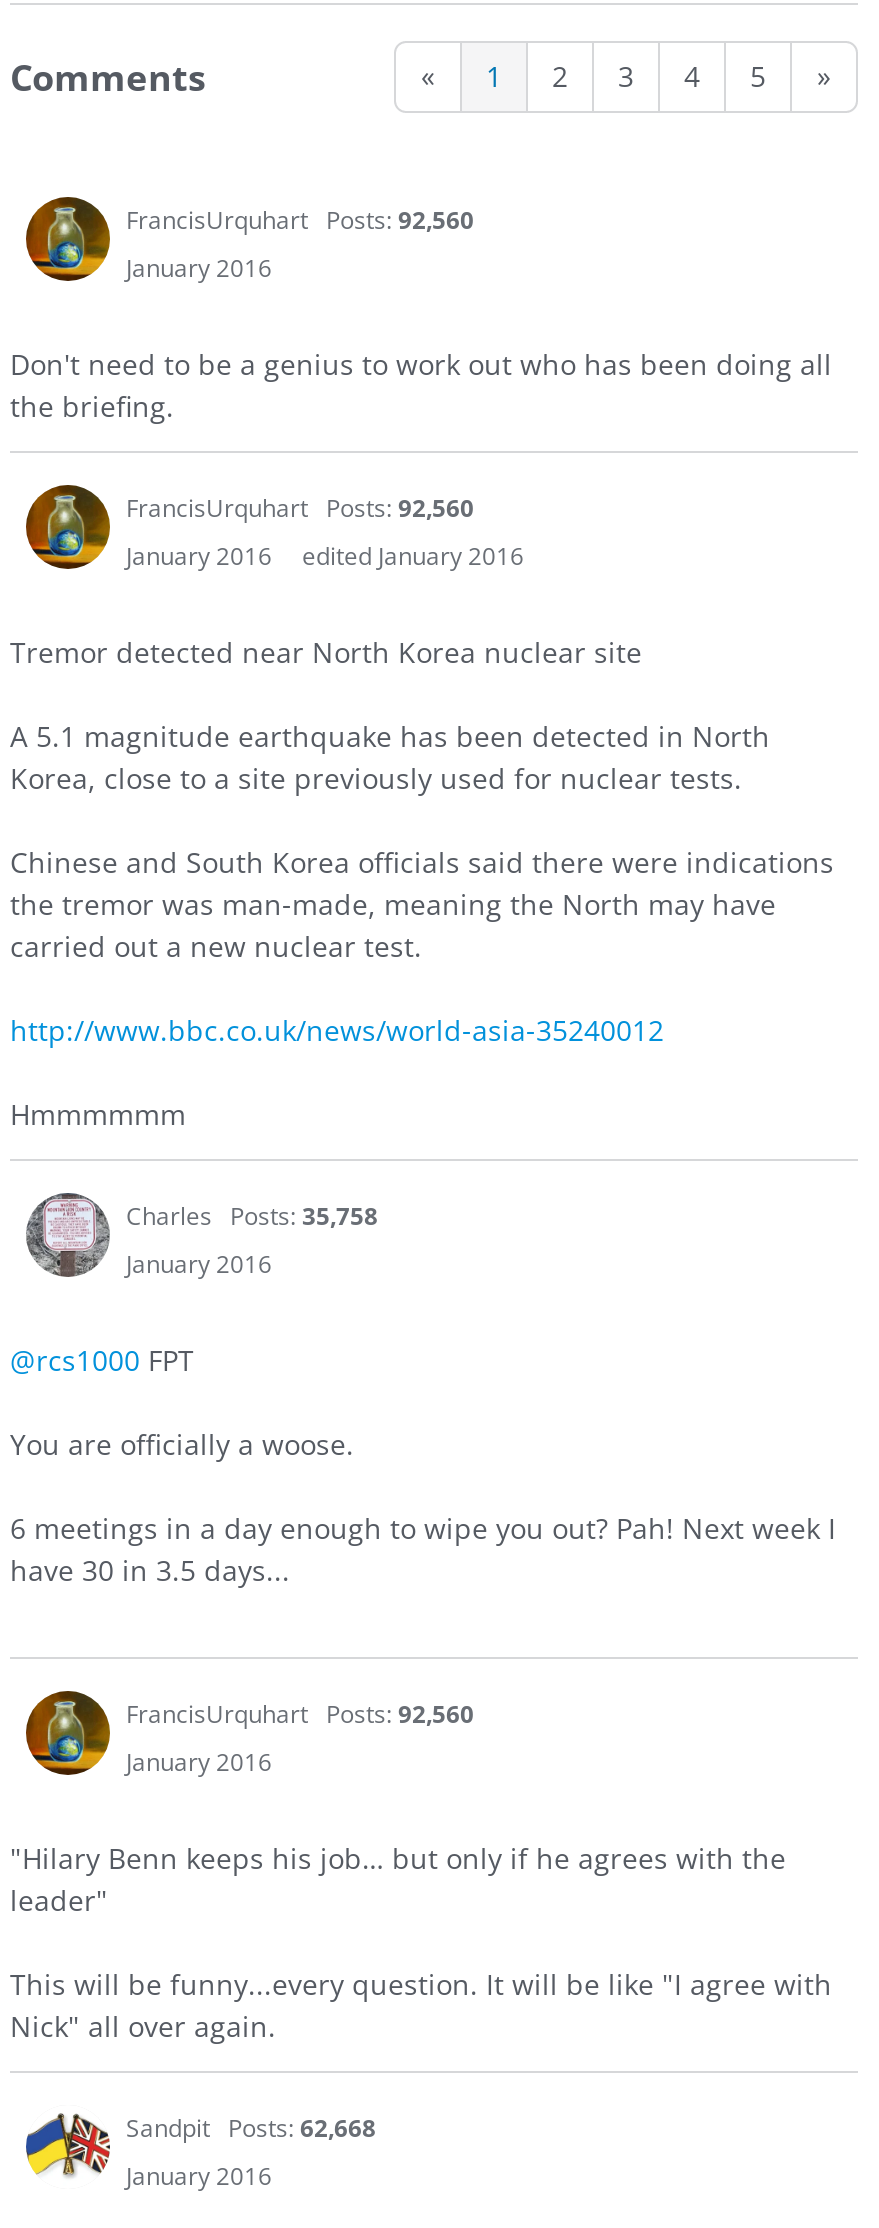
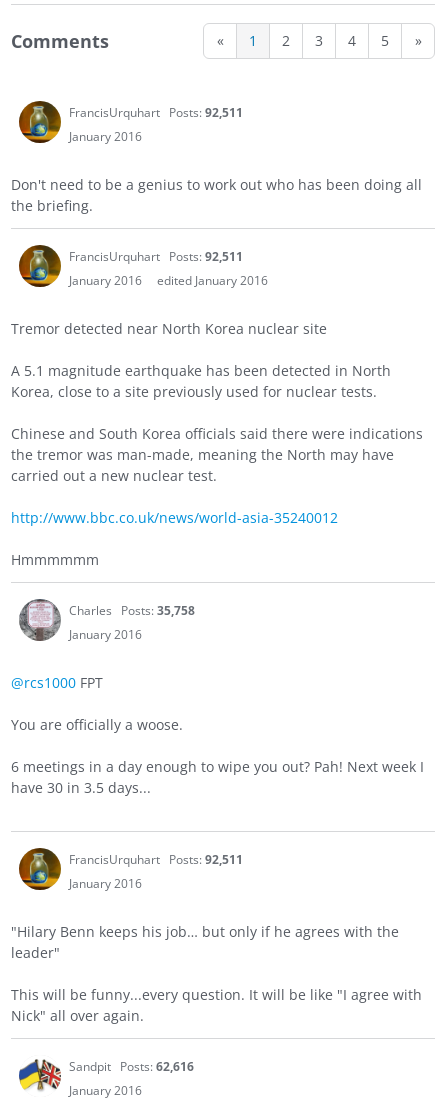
- FrancisUrquhart Posts: 92,560
+ FrancisUrquhart Posts: 92,511

- FrancisUrquhart Posts: 92,560
+ FrancisUrquhart Posts: 92,511

- FrancisUrquhart Posts: 92,560
+ FrancisUrquhart Posts: 92,511

- Sandpit Posts: 62,668
+ Sandpit Posts: 62,616
